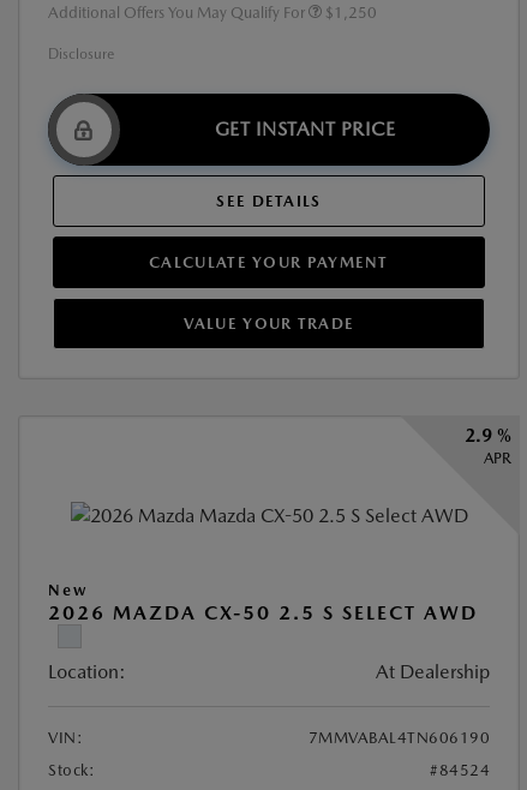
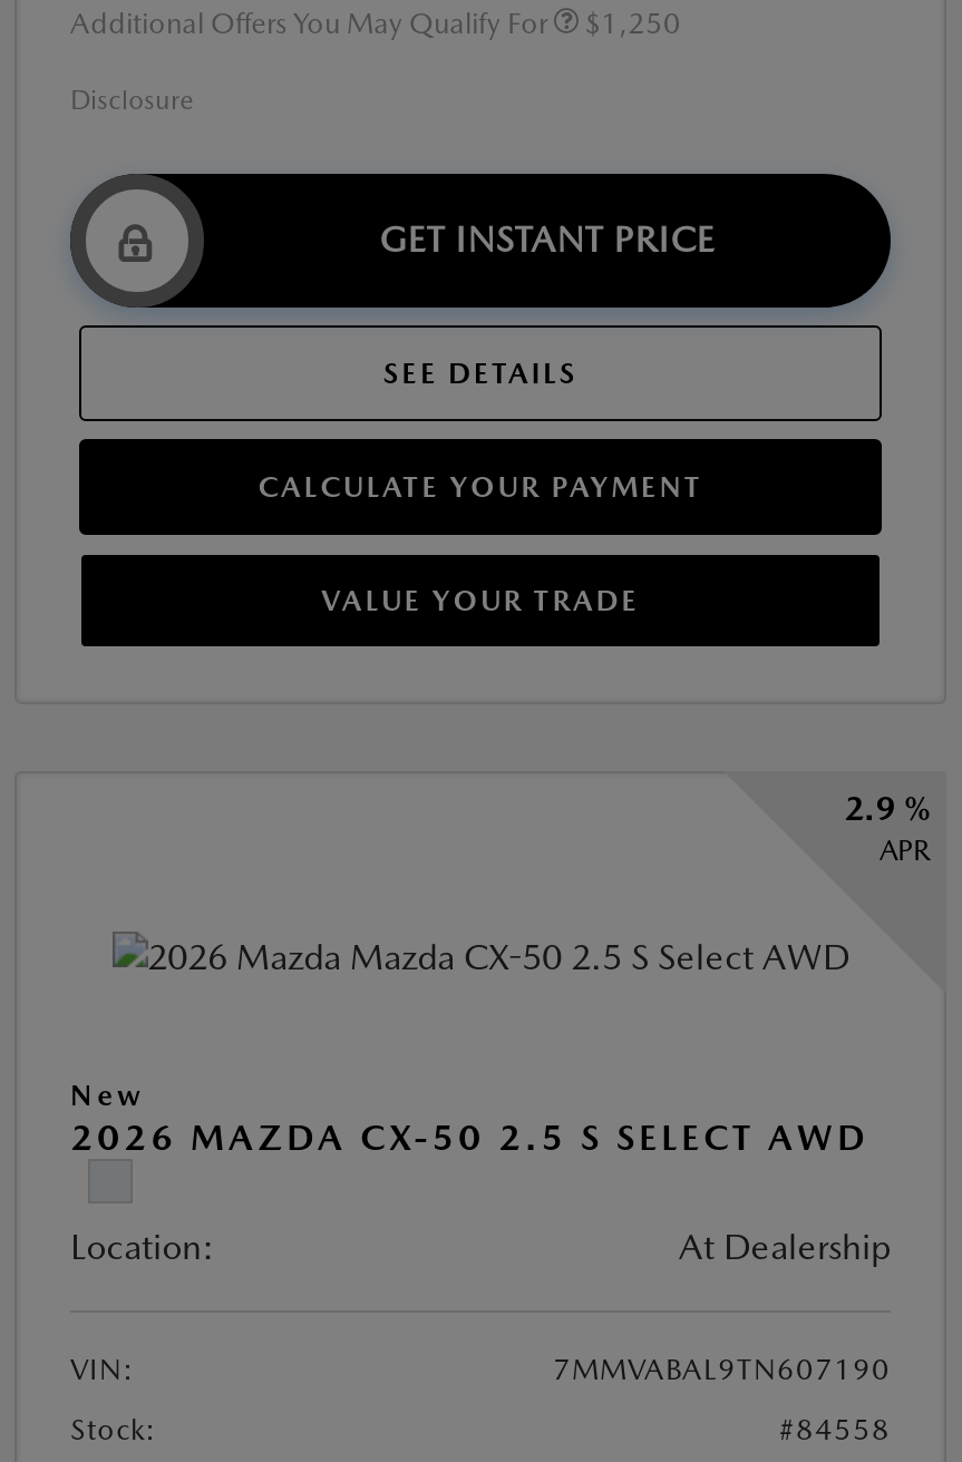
- 7MMVABAL4TN606190
+ 7MMVABAL9TN607190

- #84524
+ #84558
